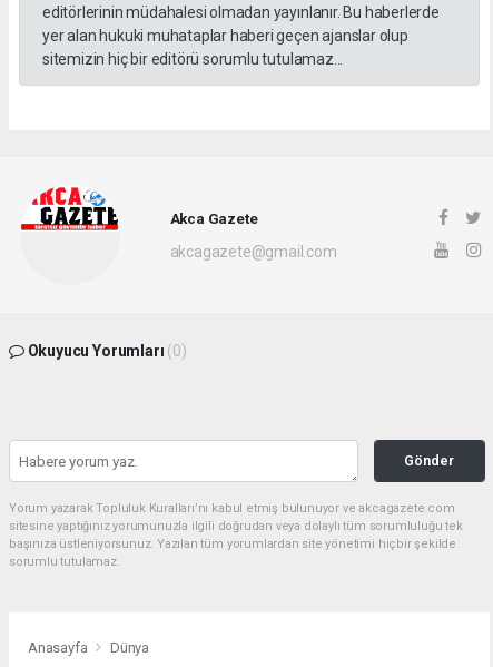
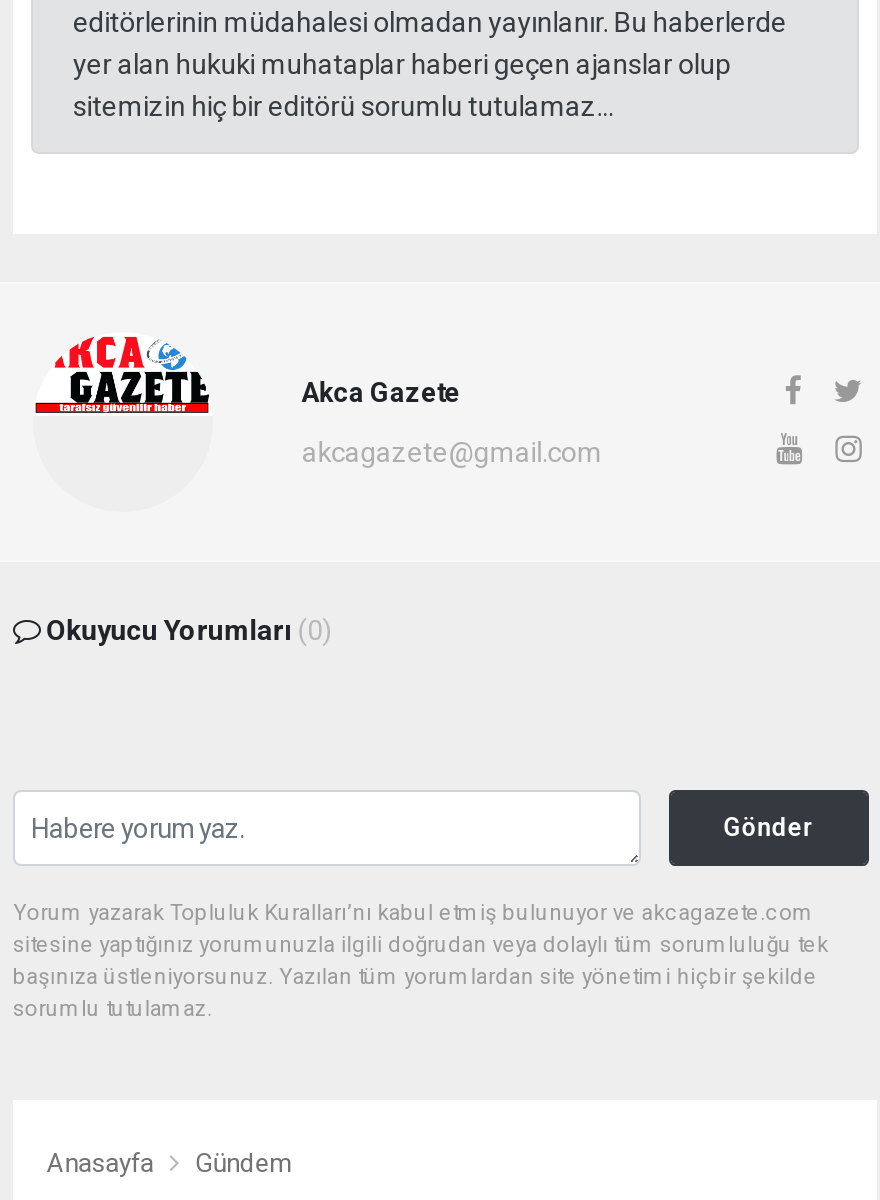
- Dünya
+ Gündem
